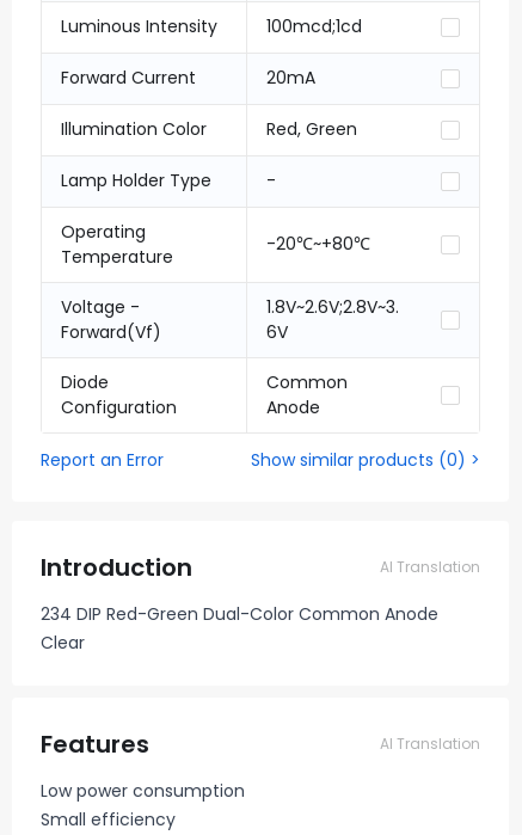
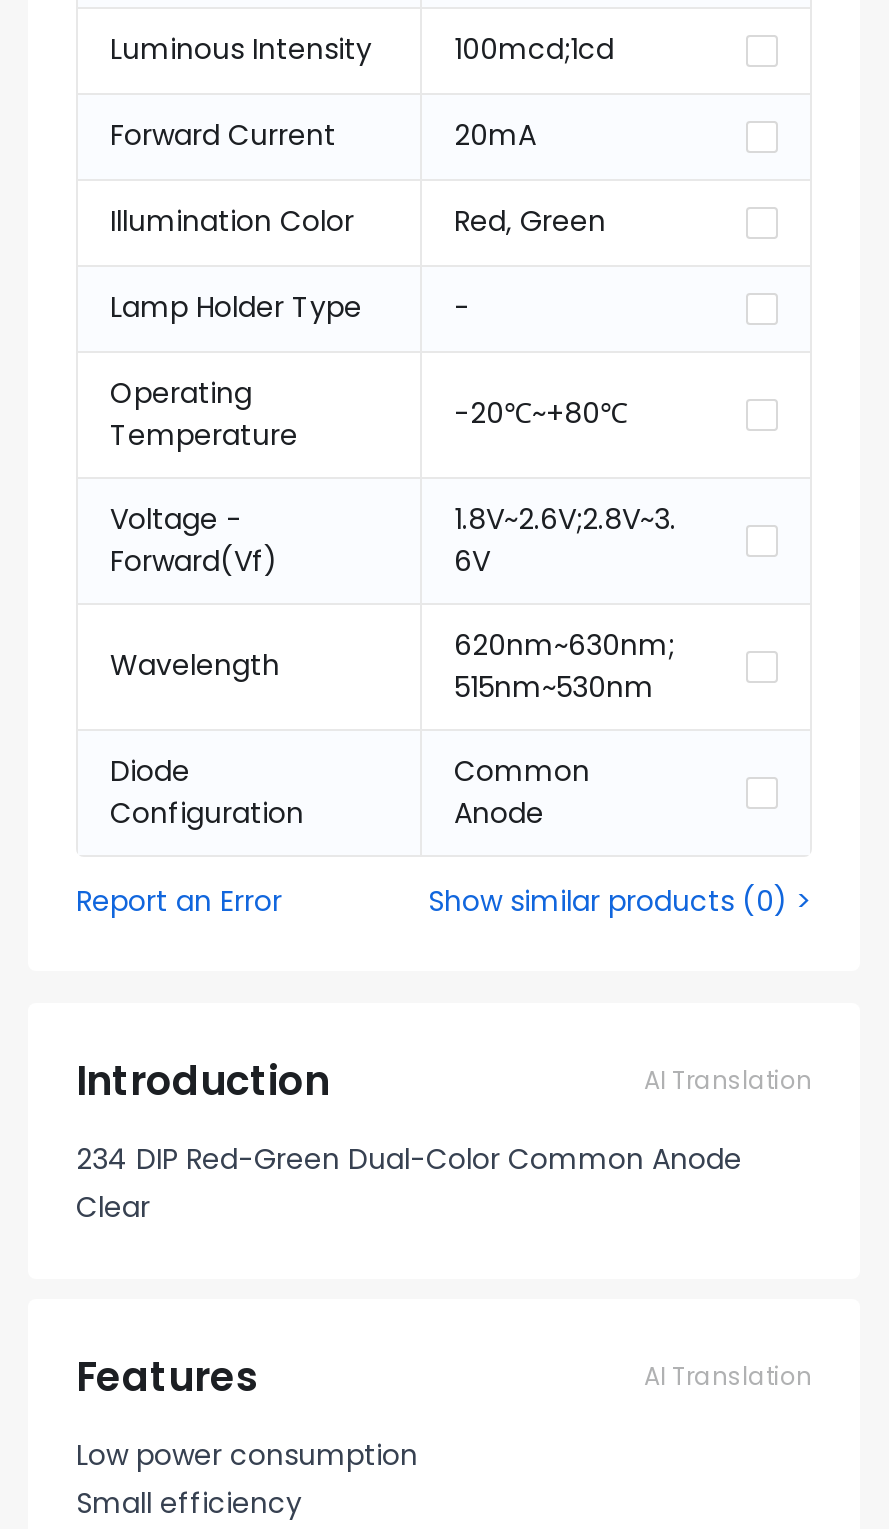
+ Wavelength
+ 620nm~630nm;
+ 515nm~530nm
